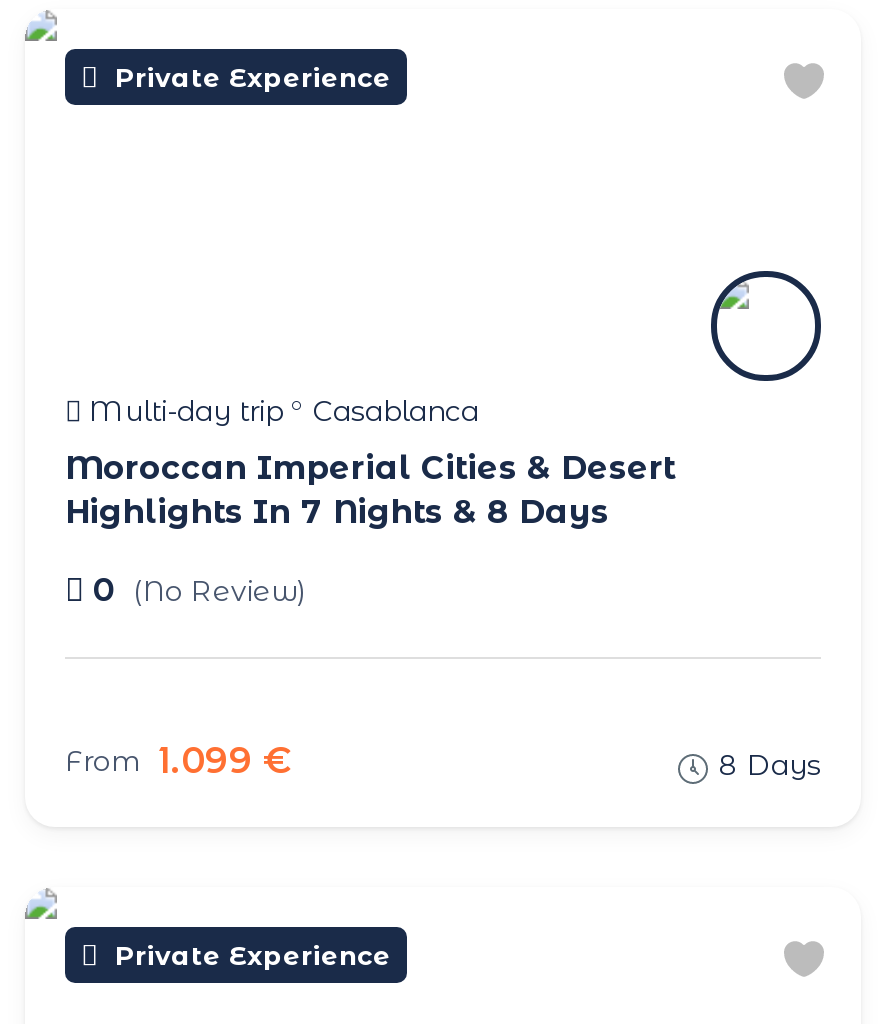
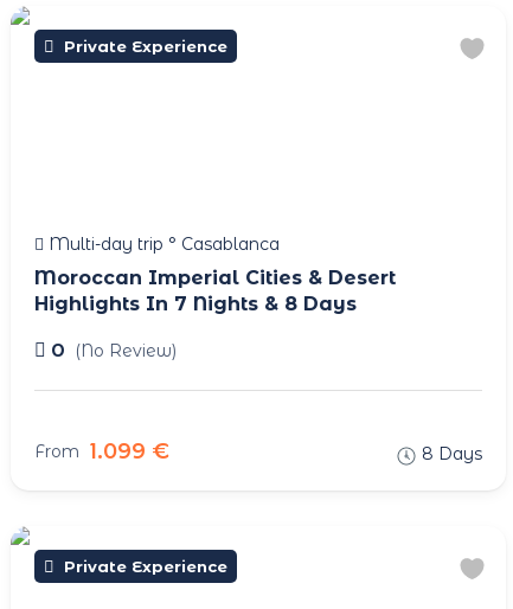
- [image]
